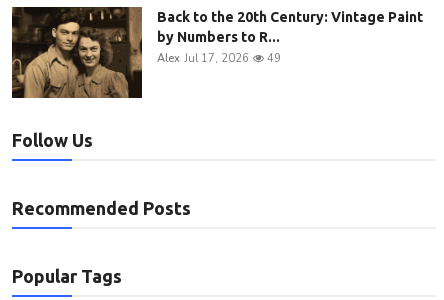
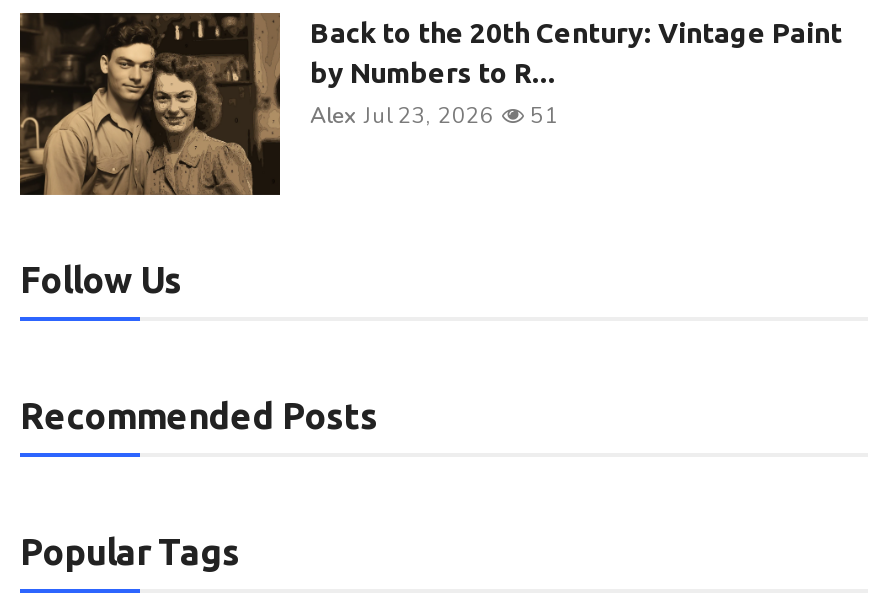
- Alex Jul 17, 2026
+ Alex Jul 23, 2026

- 49
+ 51
